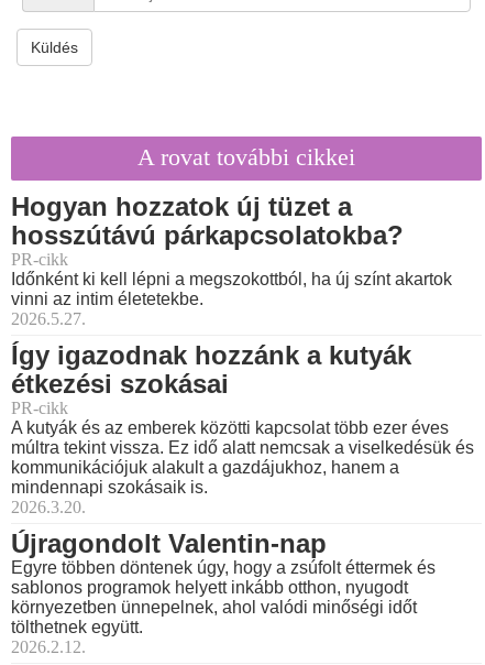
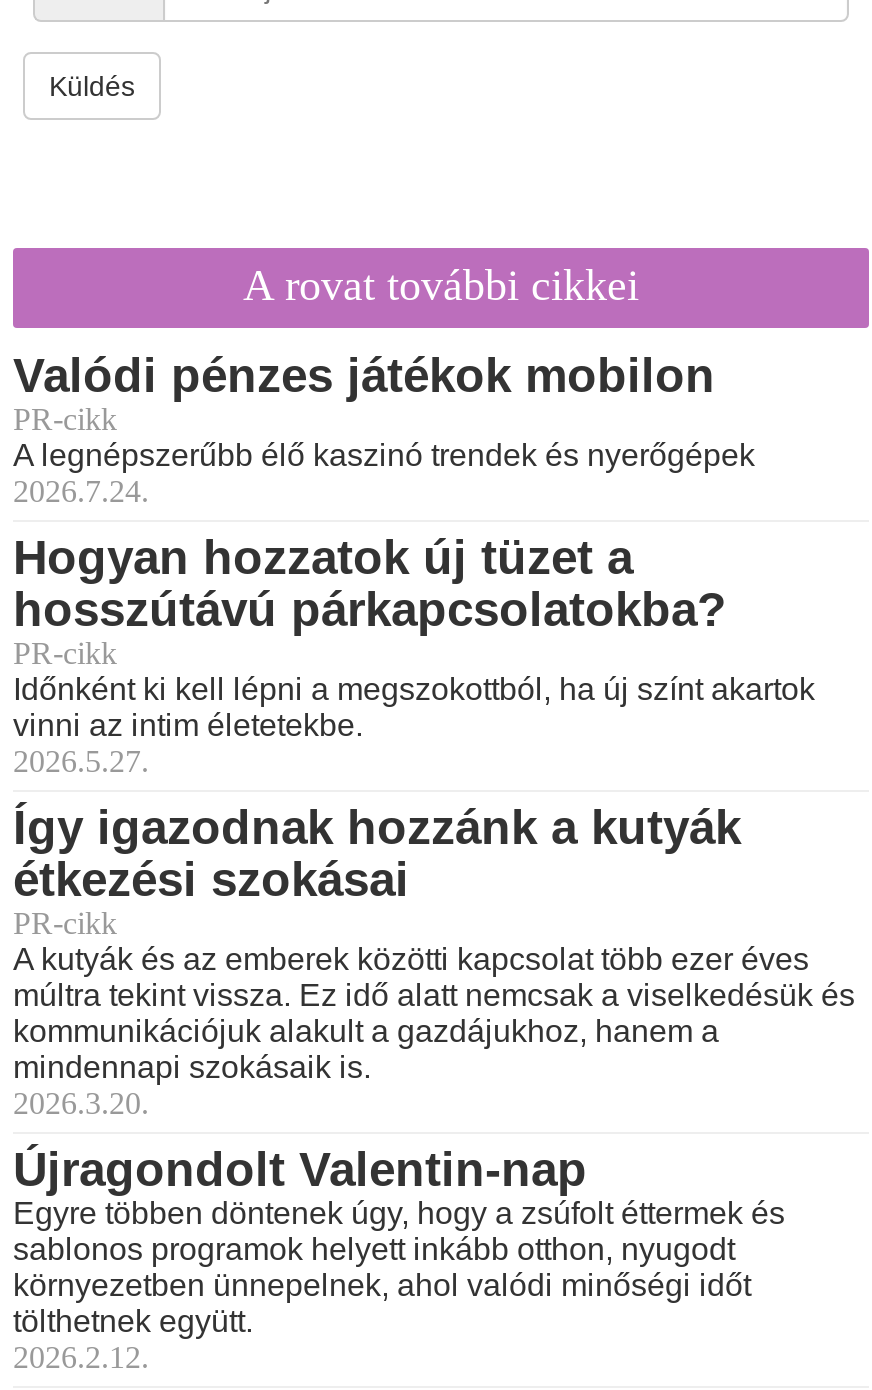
+ Valódi pénzes játékok mobilon
+ PR-cikk
+ A legnépszerűbb élő kaszinó trendek és nyerőgépek
+ 2026.7.24.
